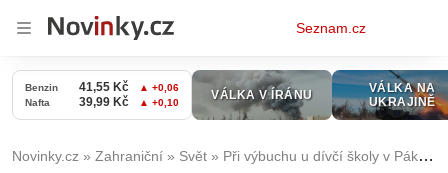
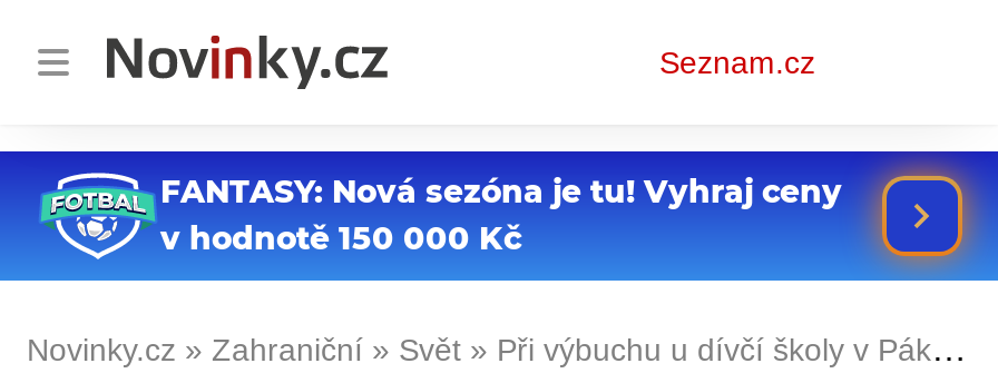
- [image]
+ [image]
